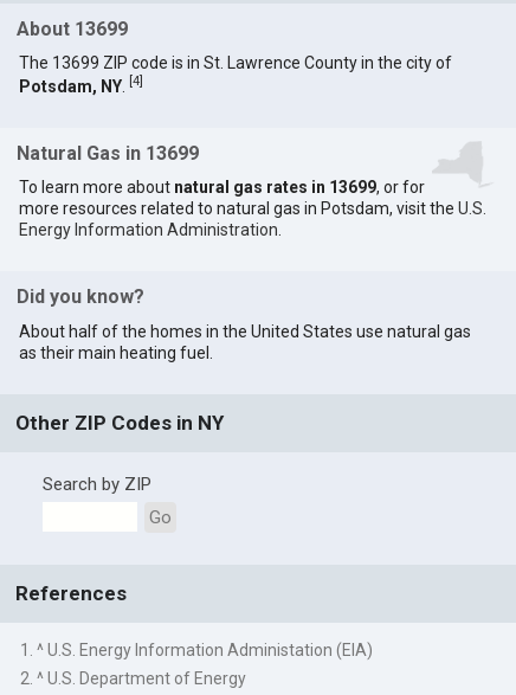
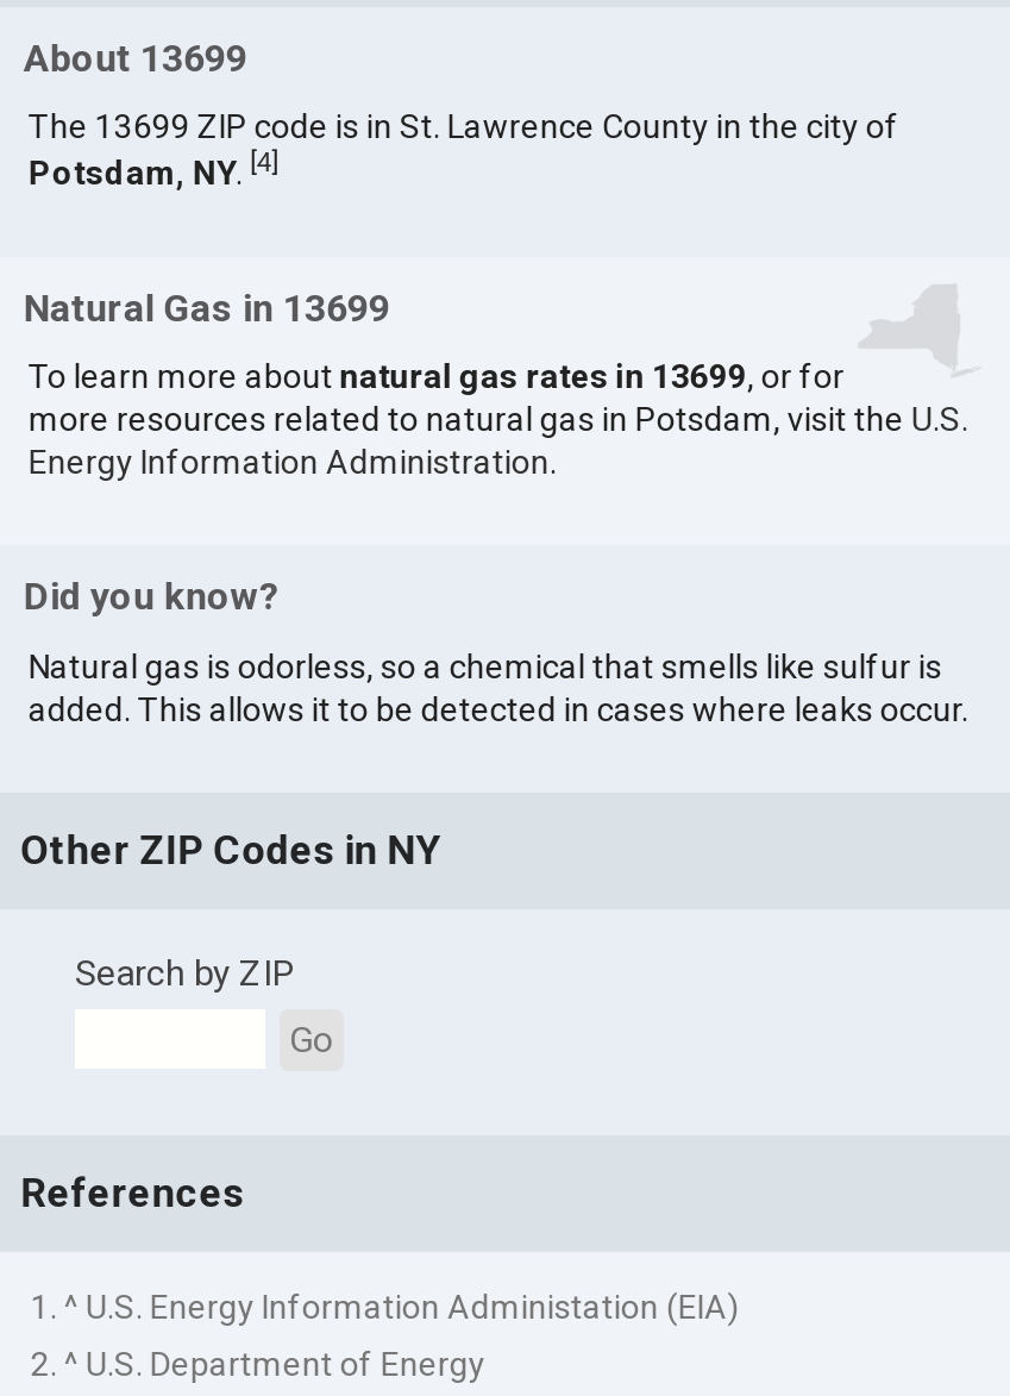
- About half of the homes in the United States use natural gas
- as their main heating fuel.
+ Natural gas is odorless, so a chemical that smells like sulfur is
+ added. This allows it to be detected in cases where leaks occur.
